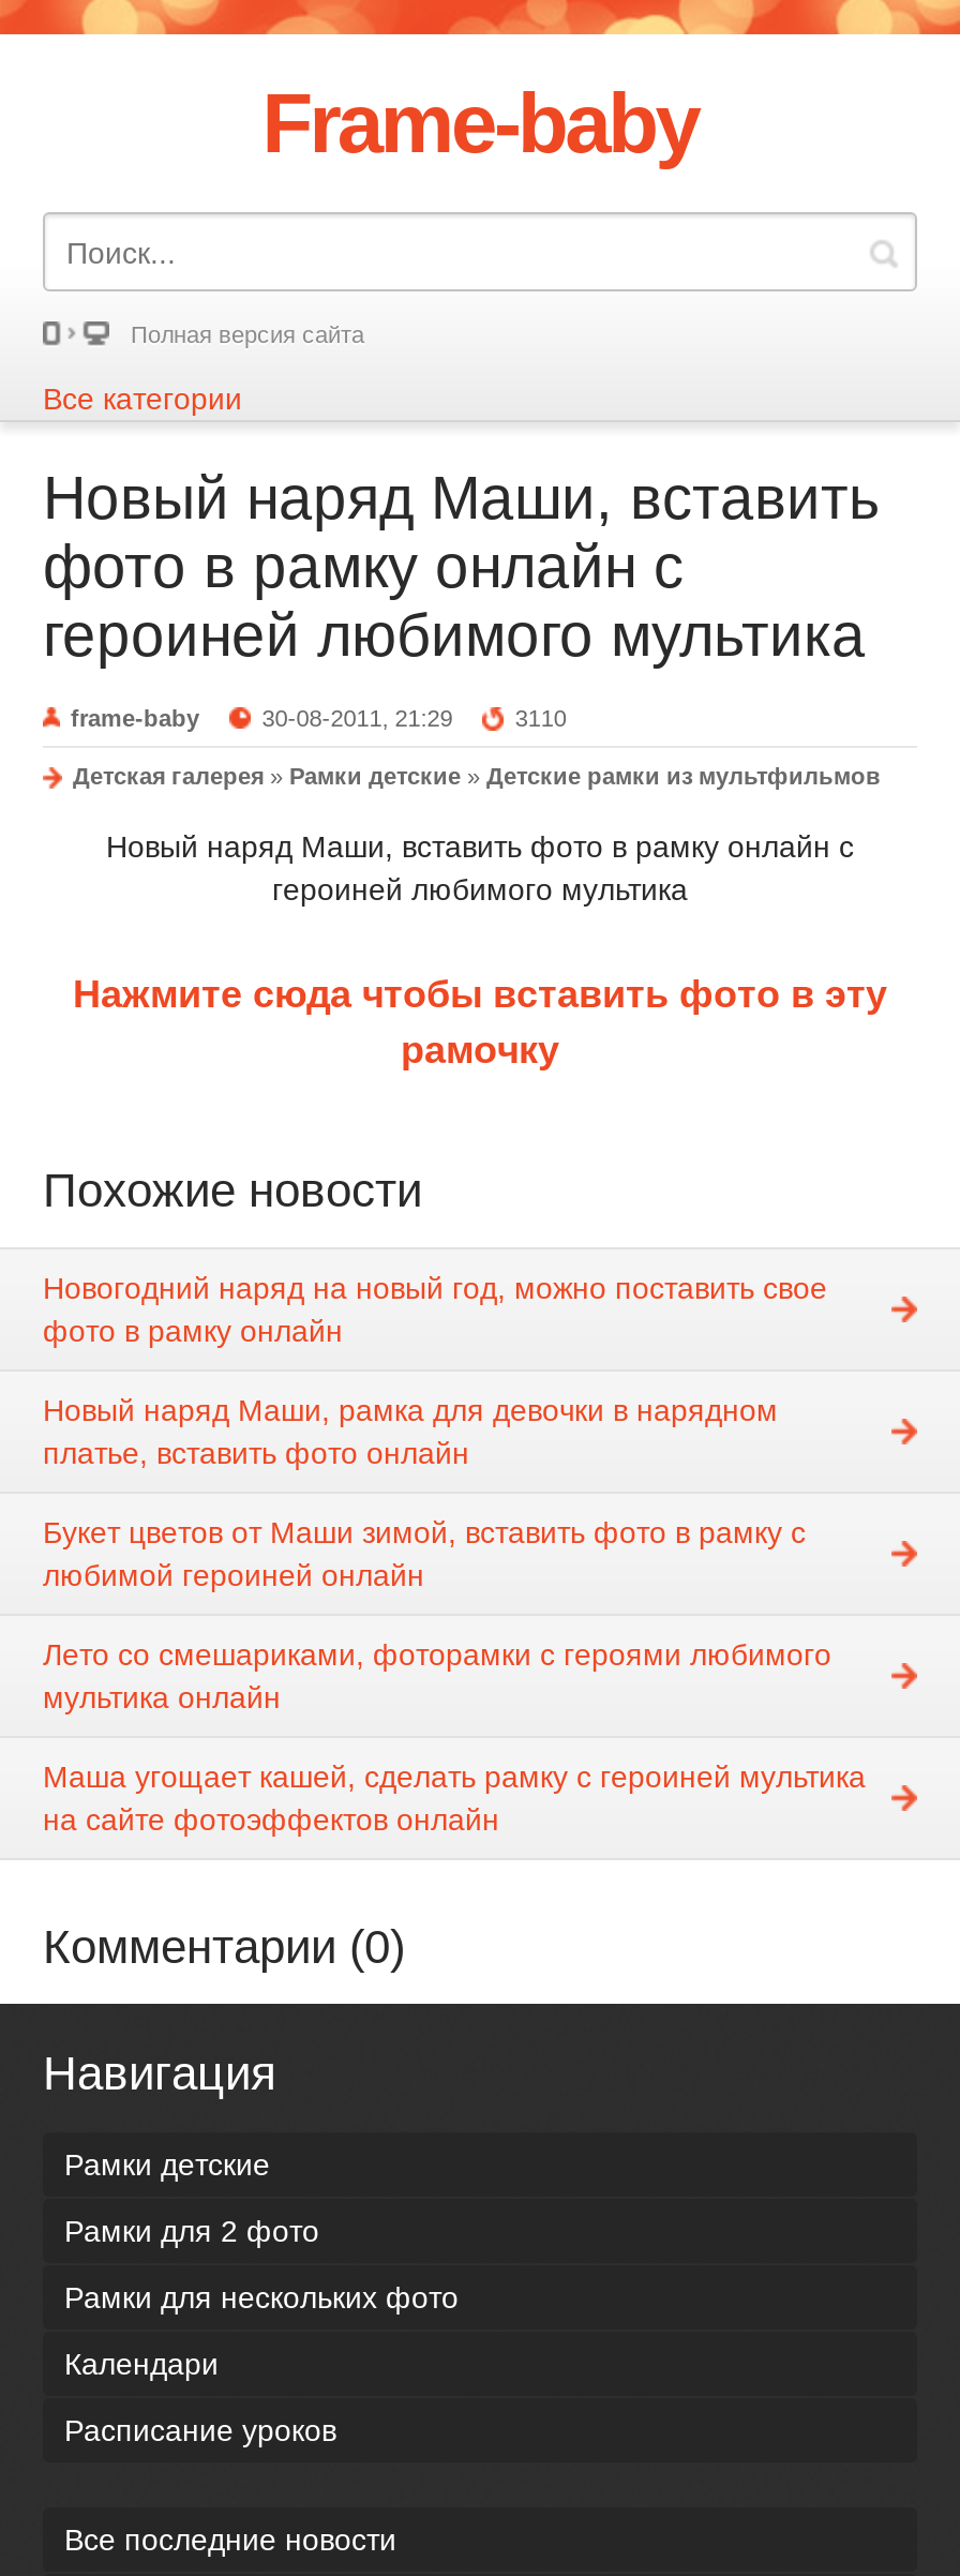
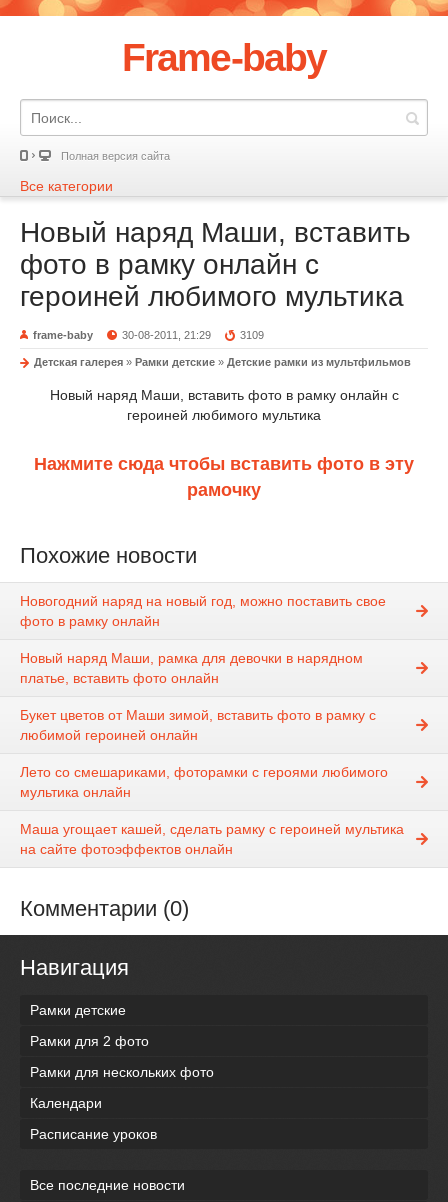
- 3110
+ 3109
